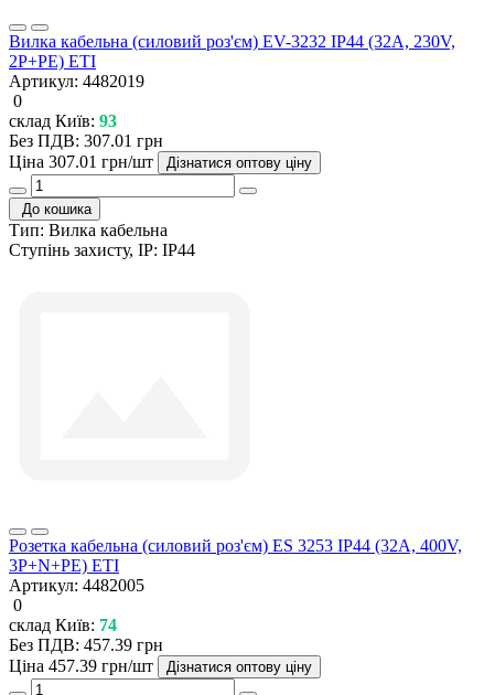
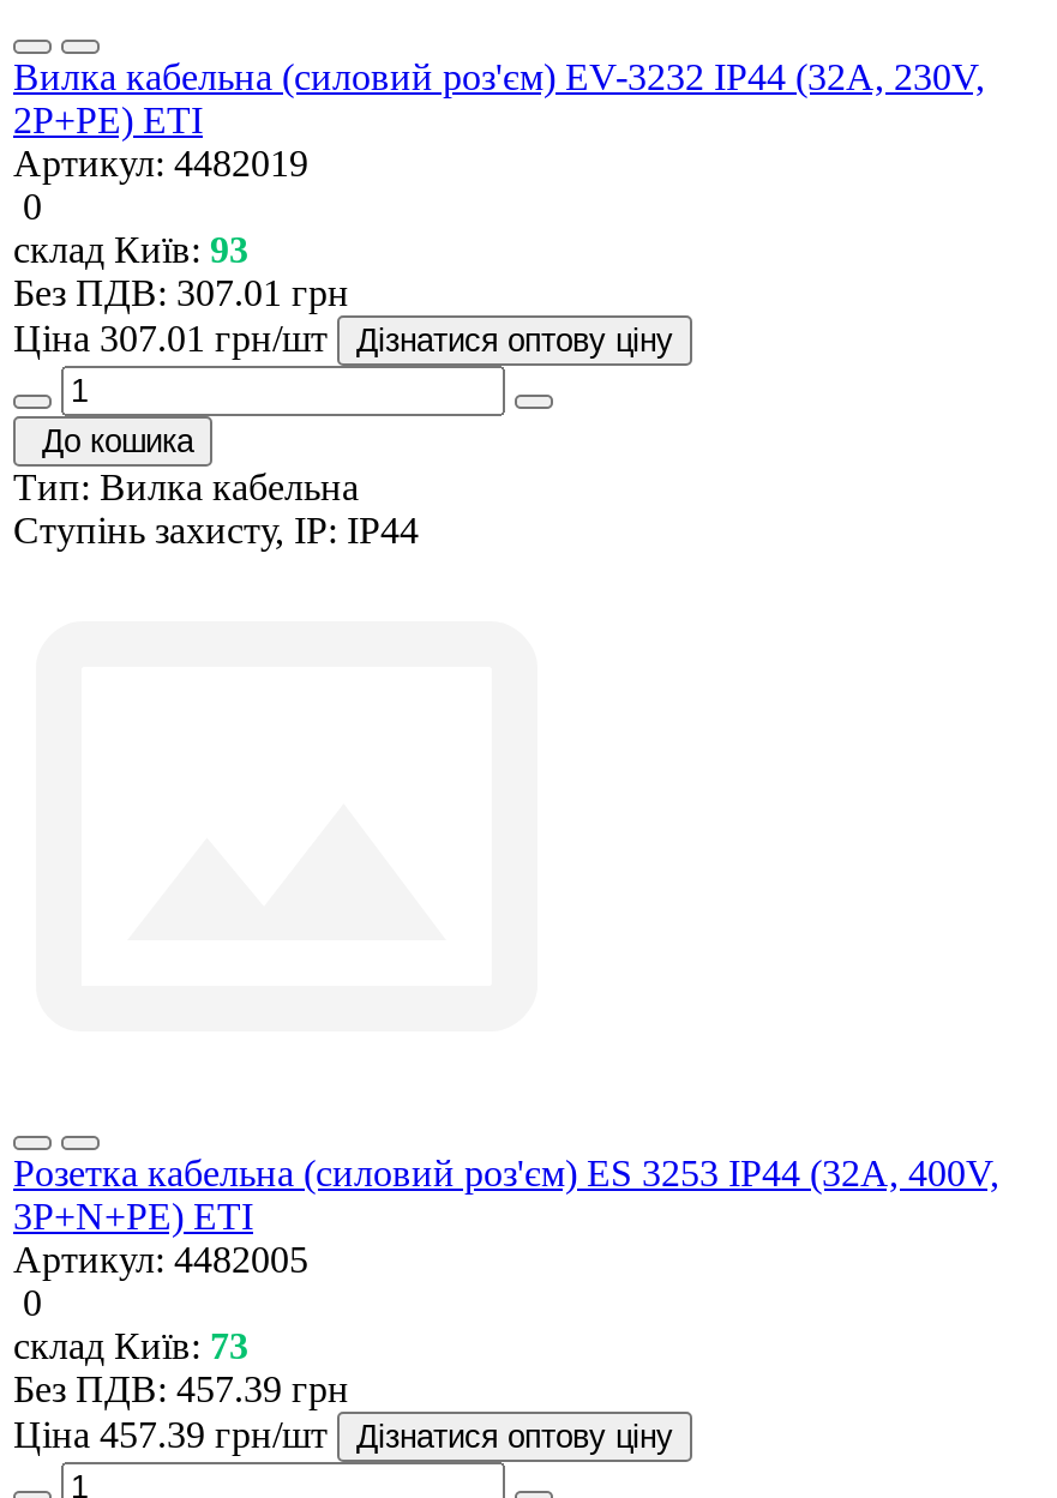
- склад Київ: 74
+ склад Київ: 73
